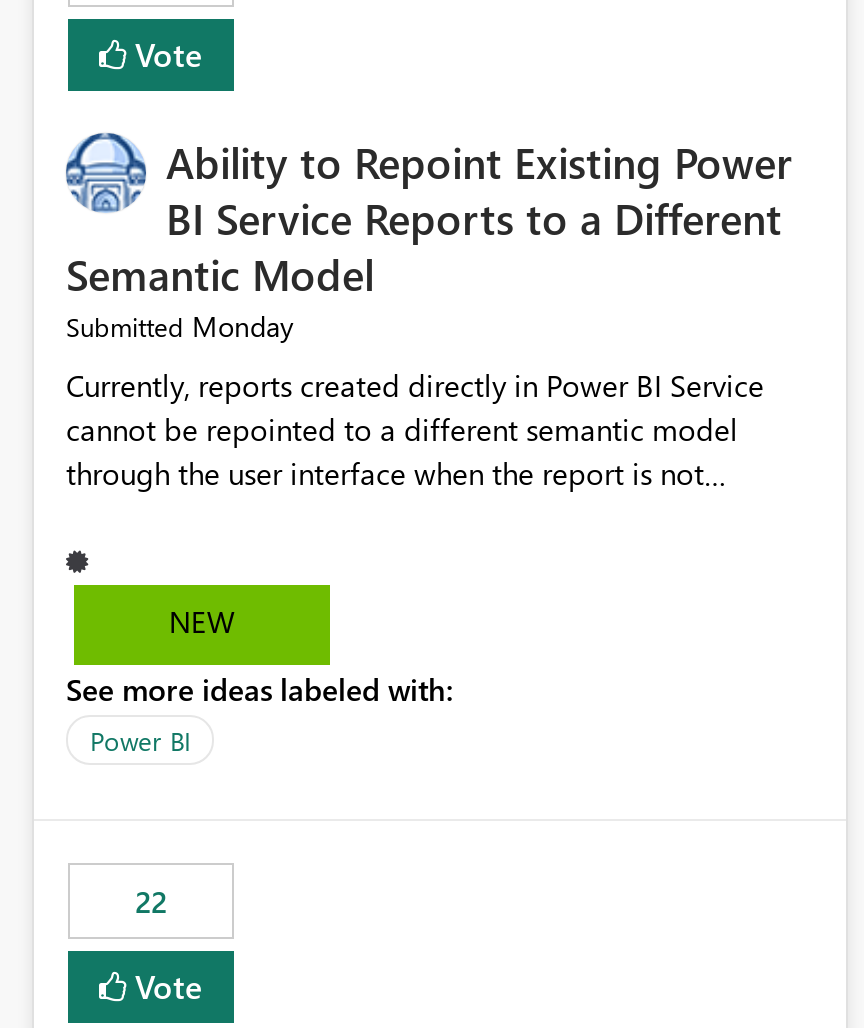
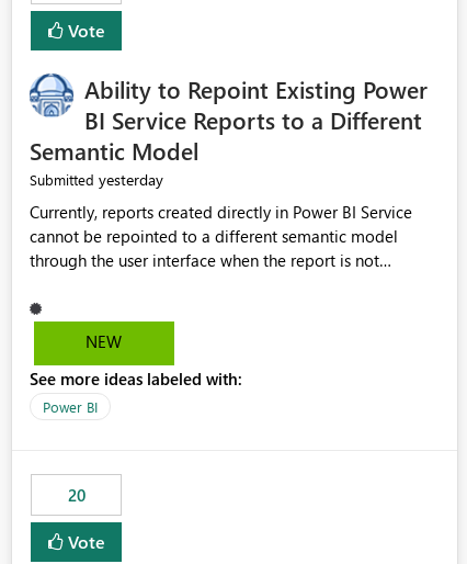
- Submitted Monday
+ Submitted yesterday

- 22
+ 20
